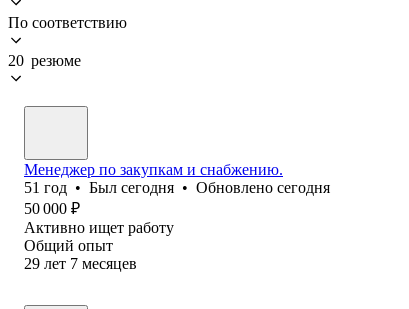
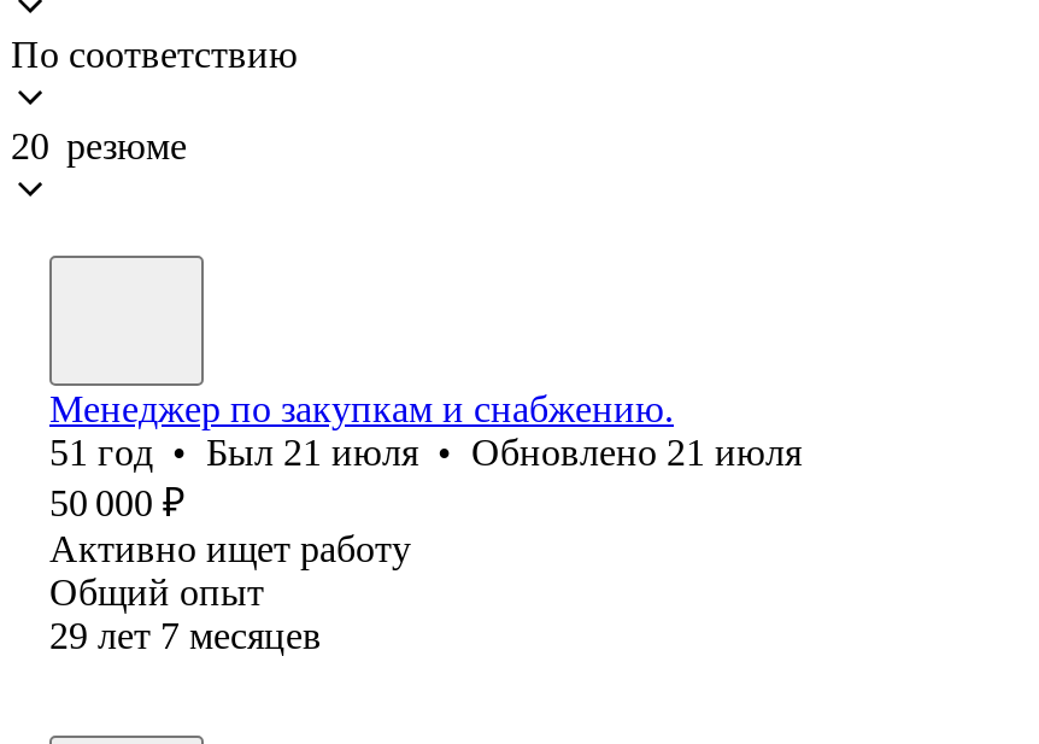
- 51 год • Был сегодня • Обновлено сегодня
+ 51 год • Был 21 июля • Обновлено 21 июля
